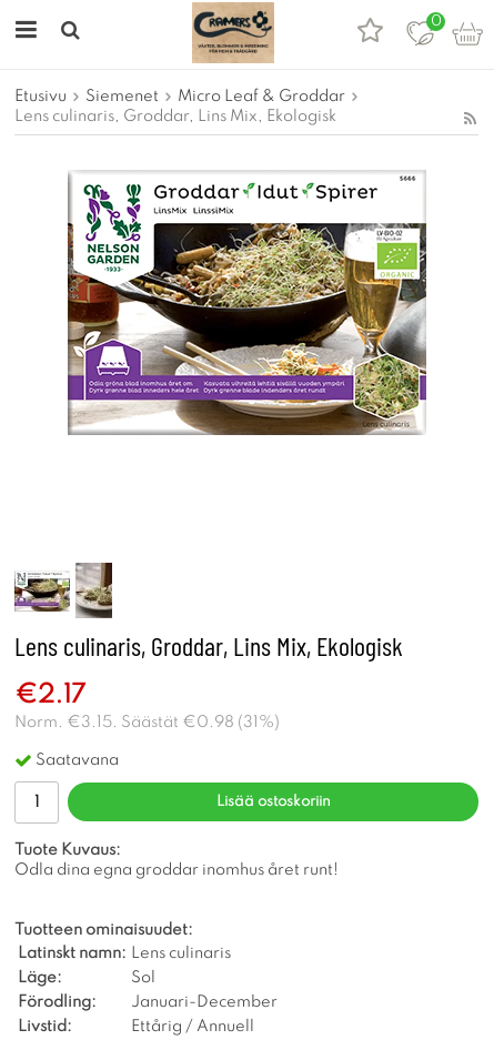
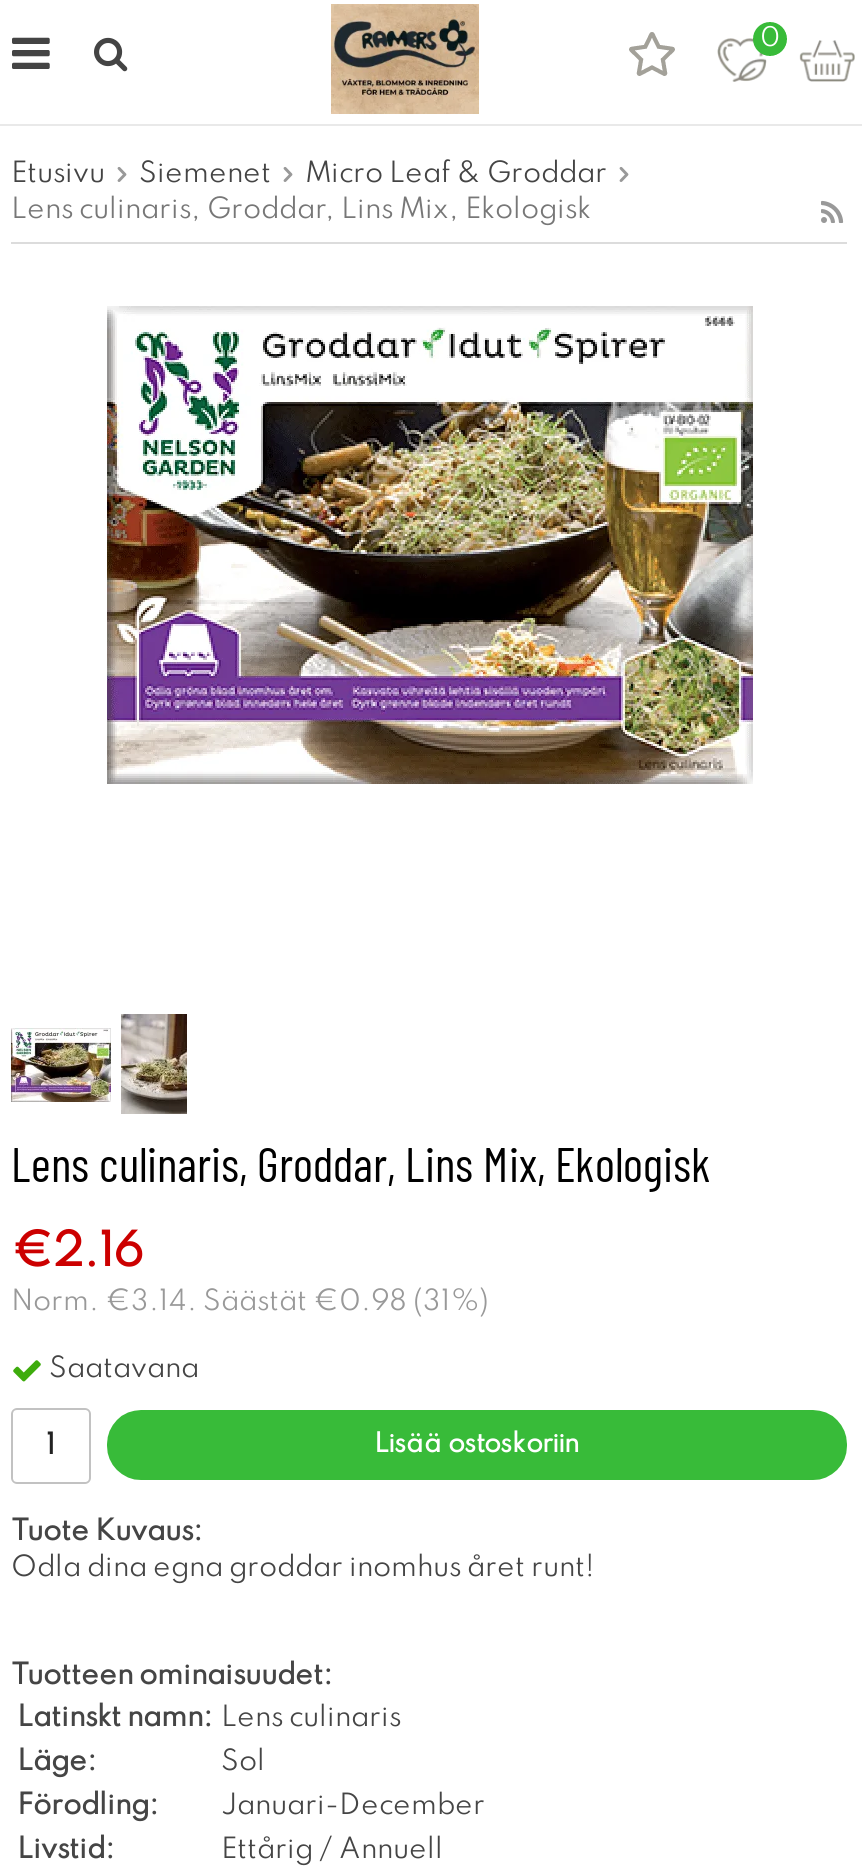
- €2.17
+ €2.16

- Norm. €3.15. Säästät €0.98 (31%)
+ Norm. €3.14. Säästät €0.98 (31%)
